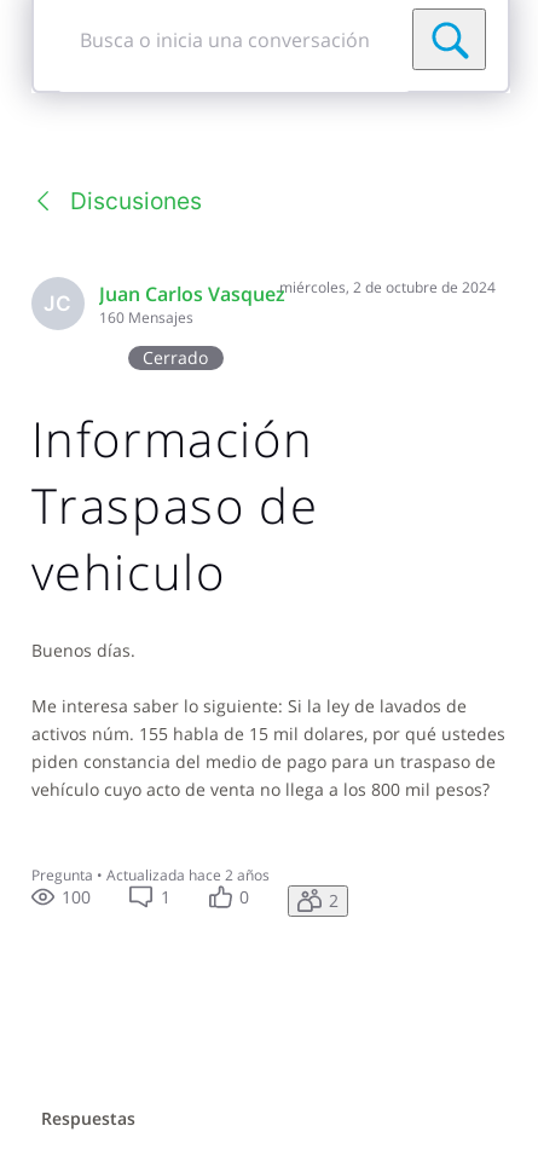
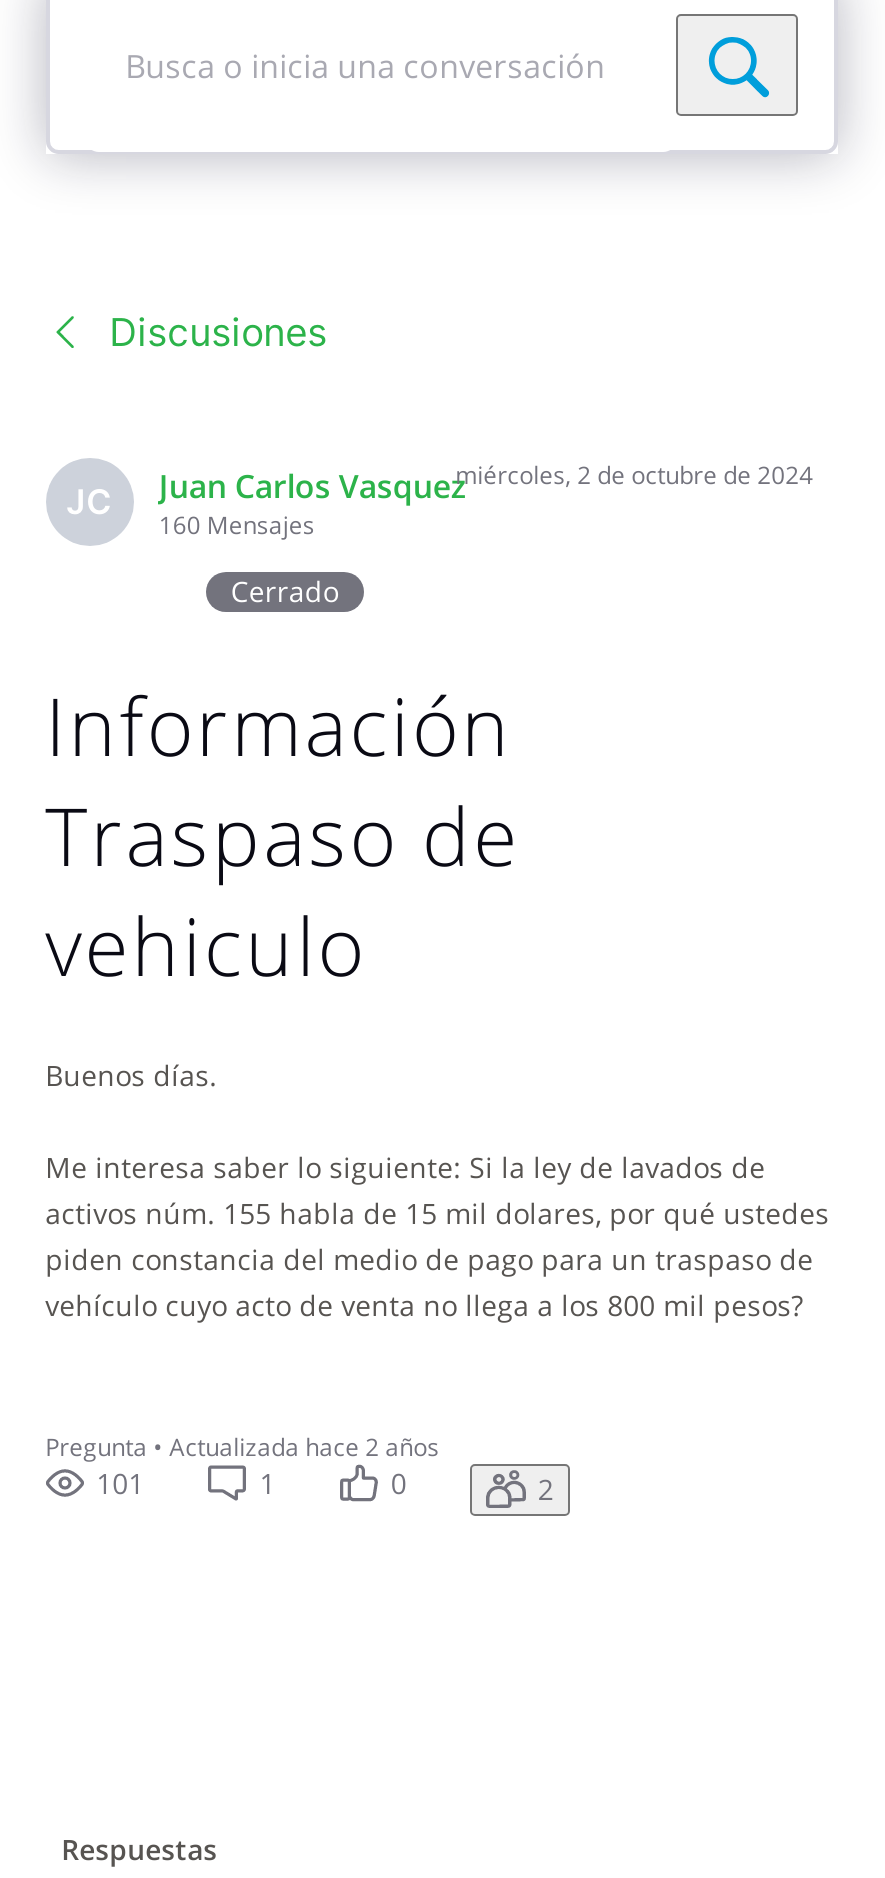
- 100
+ 101
